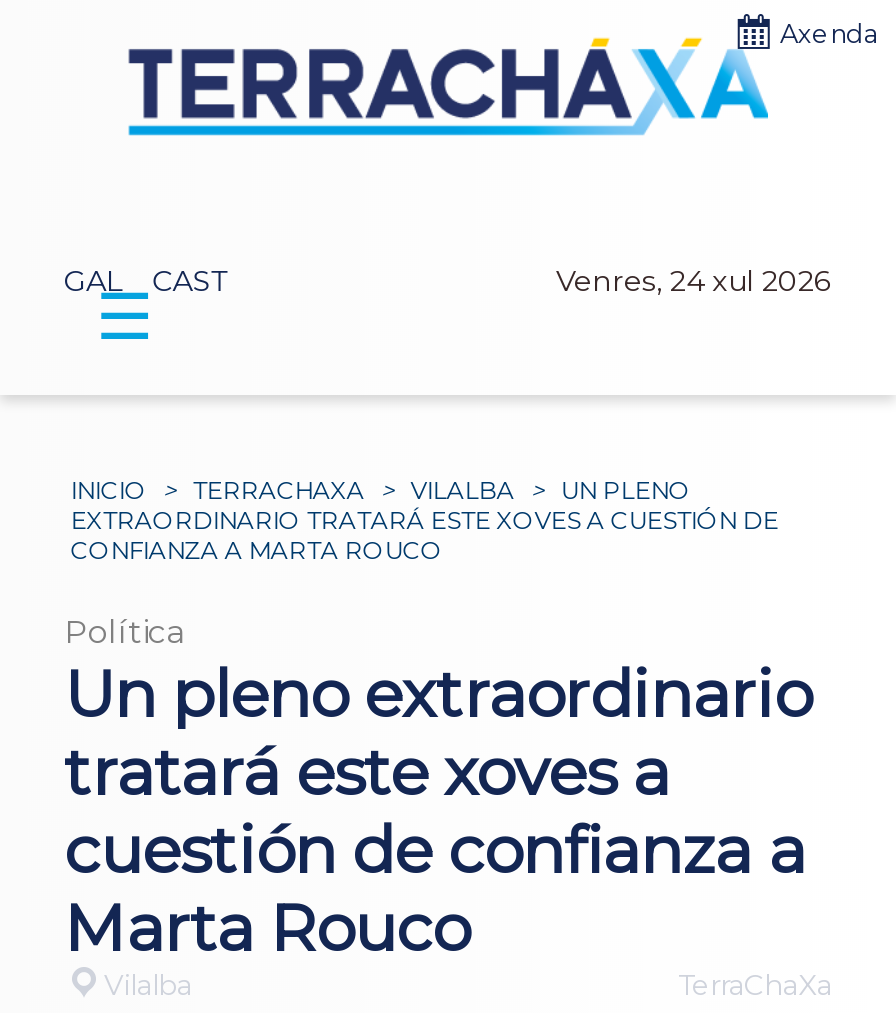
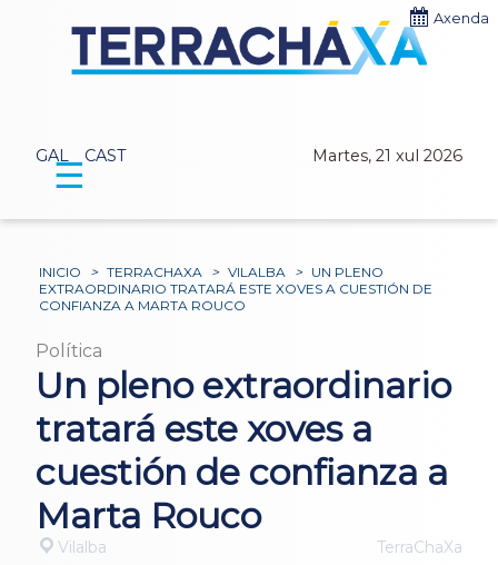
- Venres, 24 xul 2026
+ Martes, 21 xul 2026
